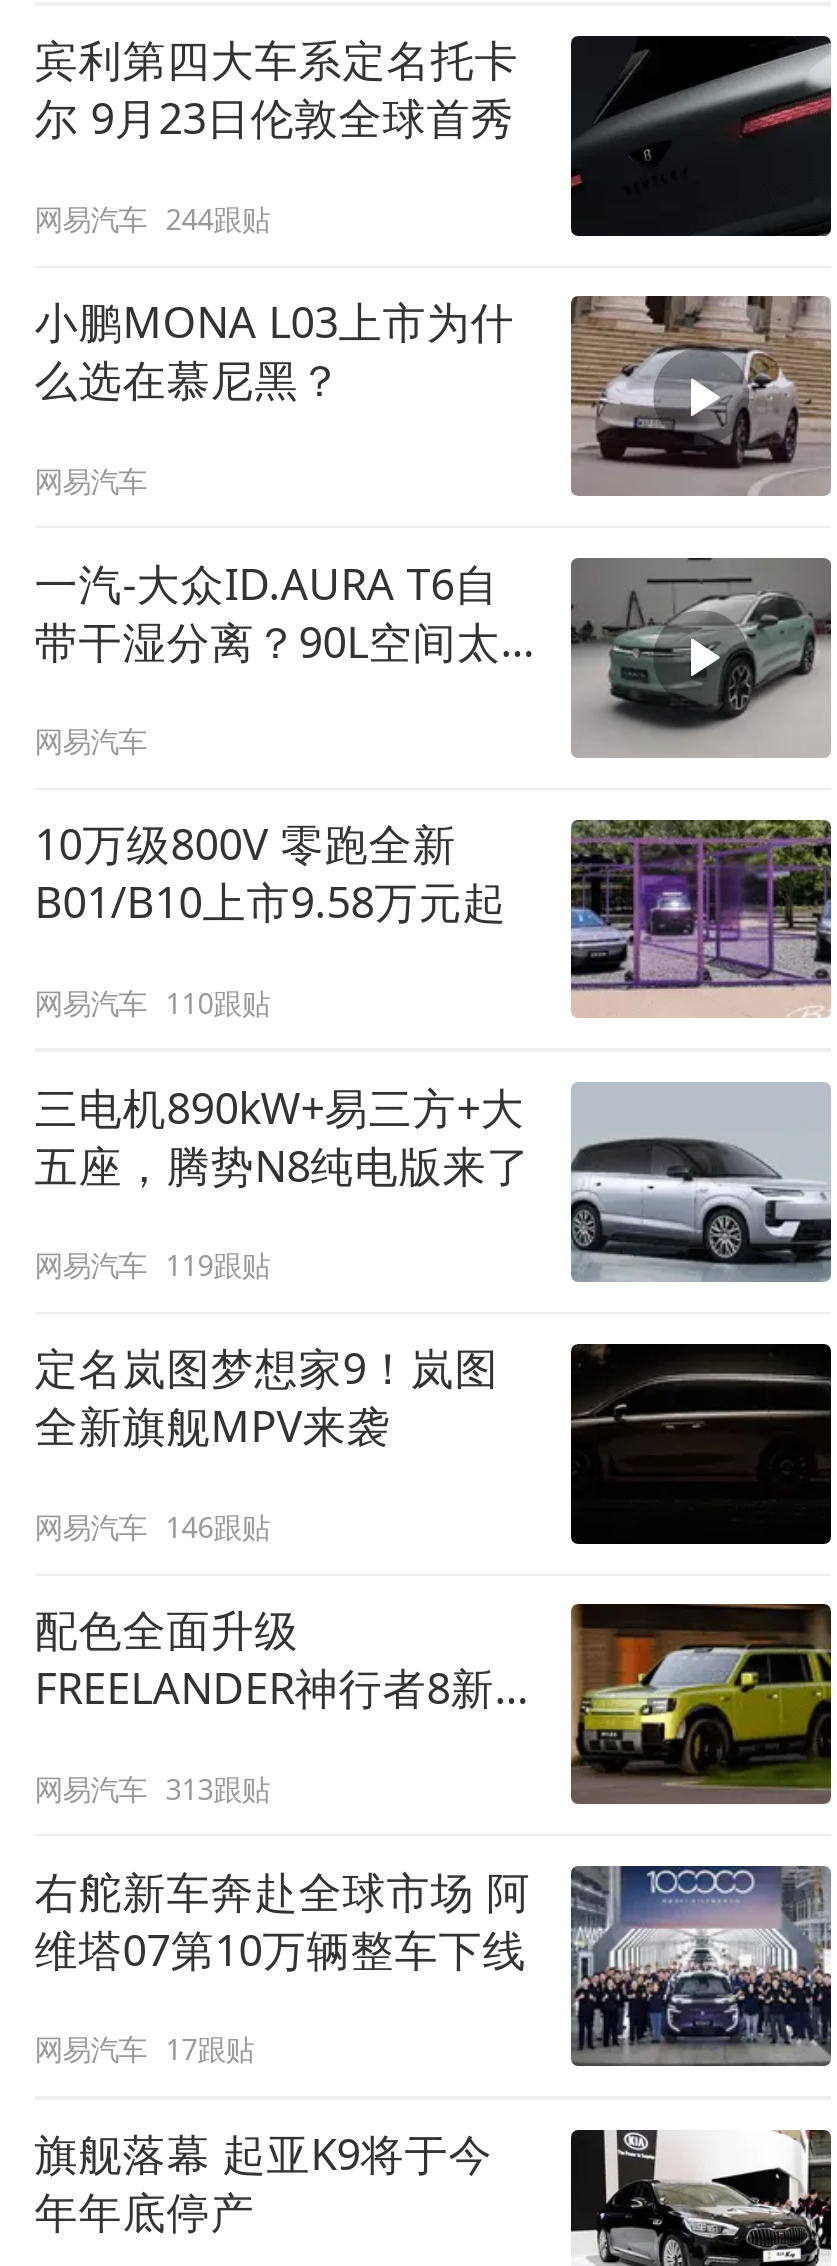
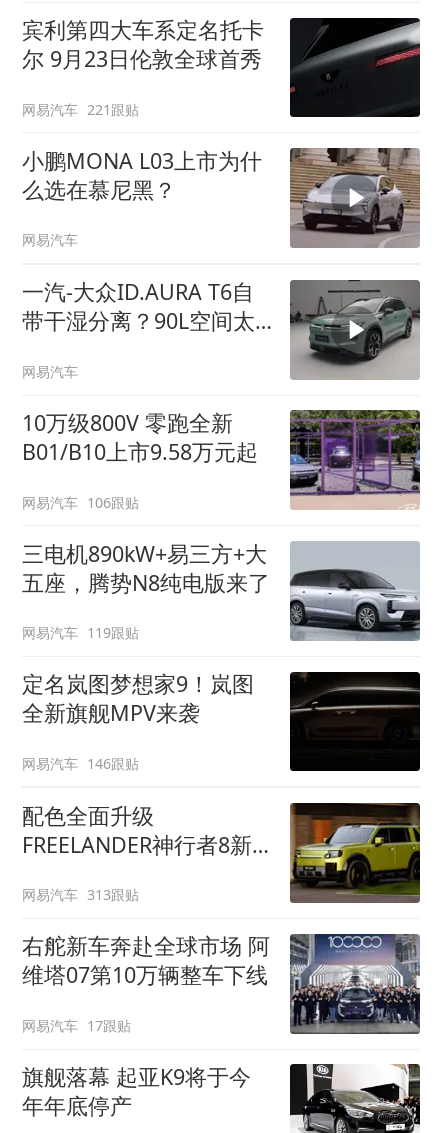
- 网易汽车 244跟贴
+ 网易汽车 221跟贴

- 网易汽车 110跟贴
+ 网易汽车 106跟贴
